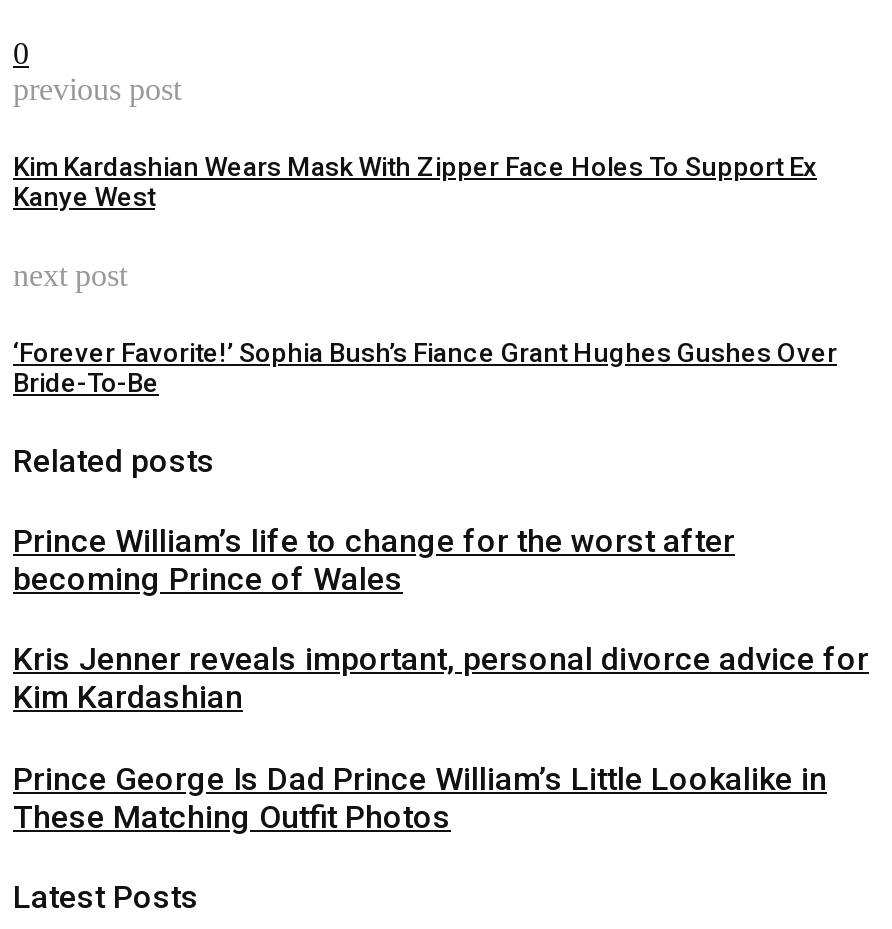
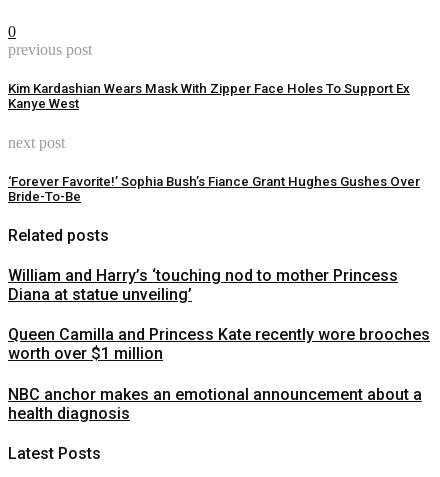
- Prince William’s life to change for the worst after
- becoming Prince of Wales
+ William and Harry’s ‘touching nod to mother Princess
+ Diana at statue unveiling’

- Kris Jenner reveals important, personal divorce advice for
- Kim Kardashian
+ Queen Camilla and Princess Kate recently wore brooches
+ worth over $1 million

- Prince George Is Dad Prince William’s Little Lookalike in
- These Matching Outfit Photos
+ NBC anchor makes an emotional announcement about a
+ health diagnosis
